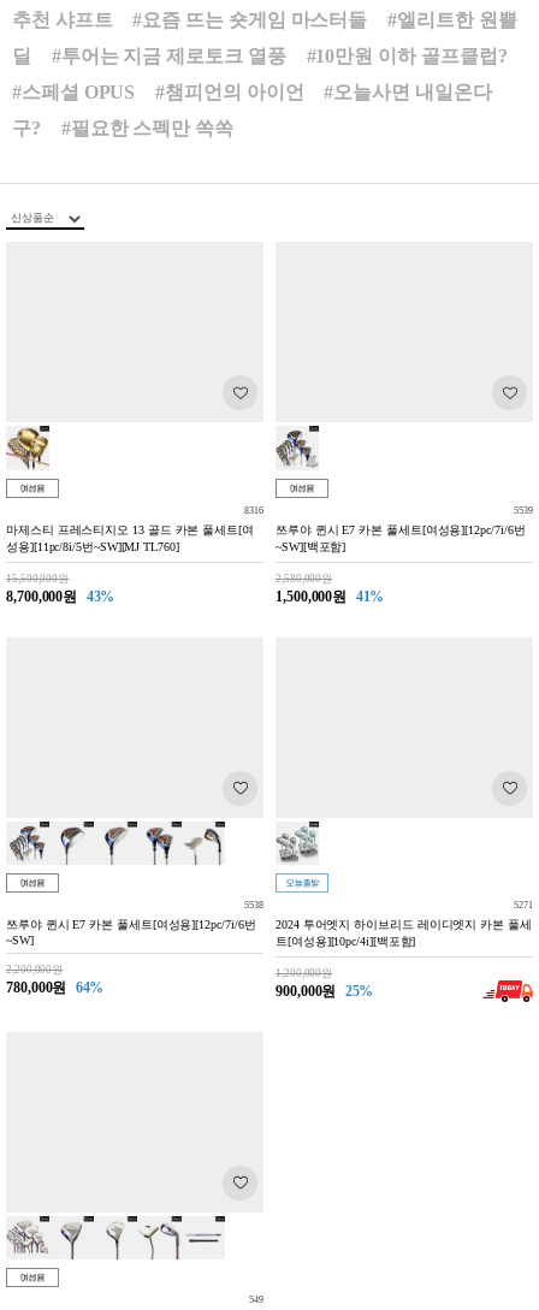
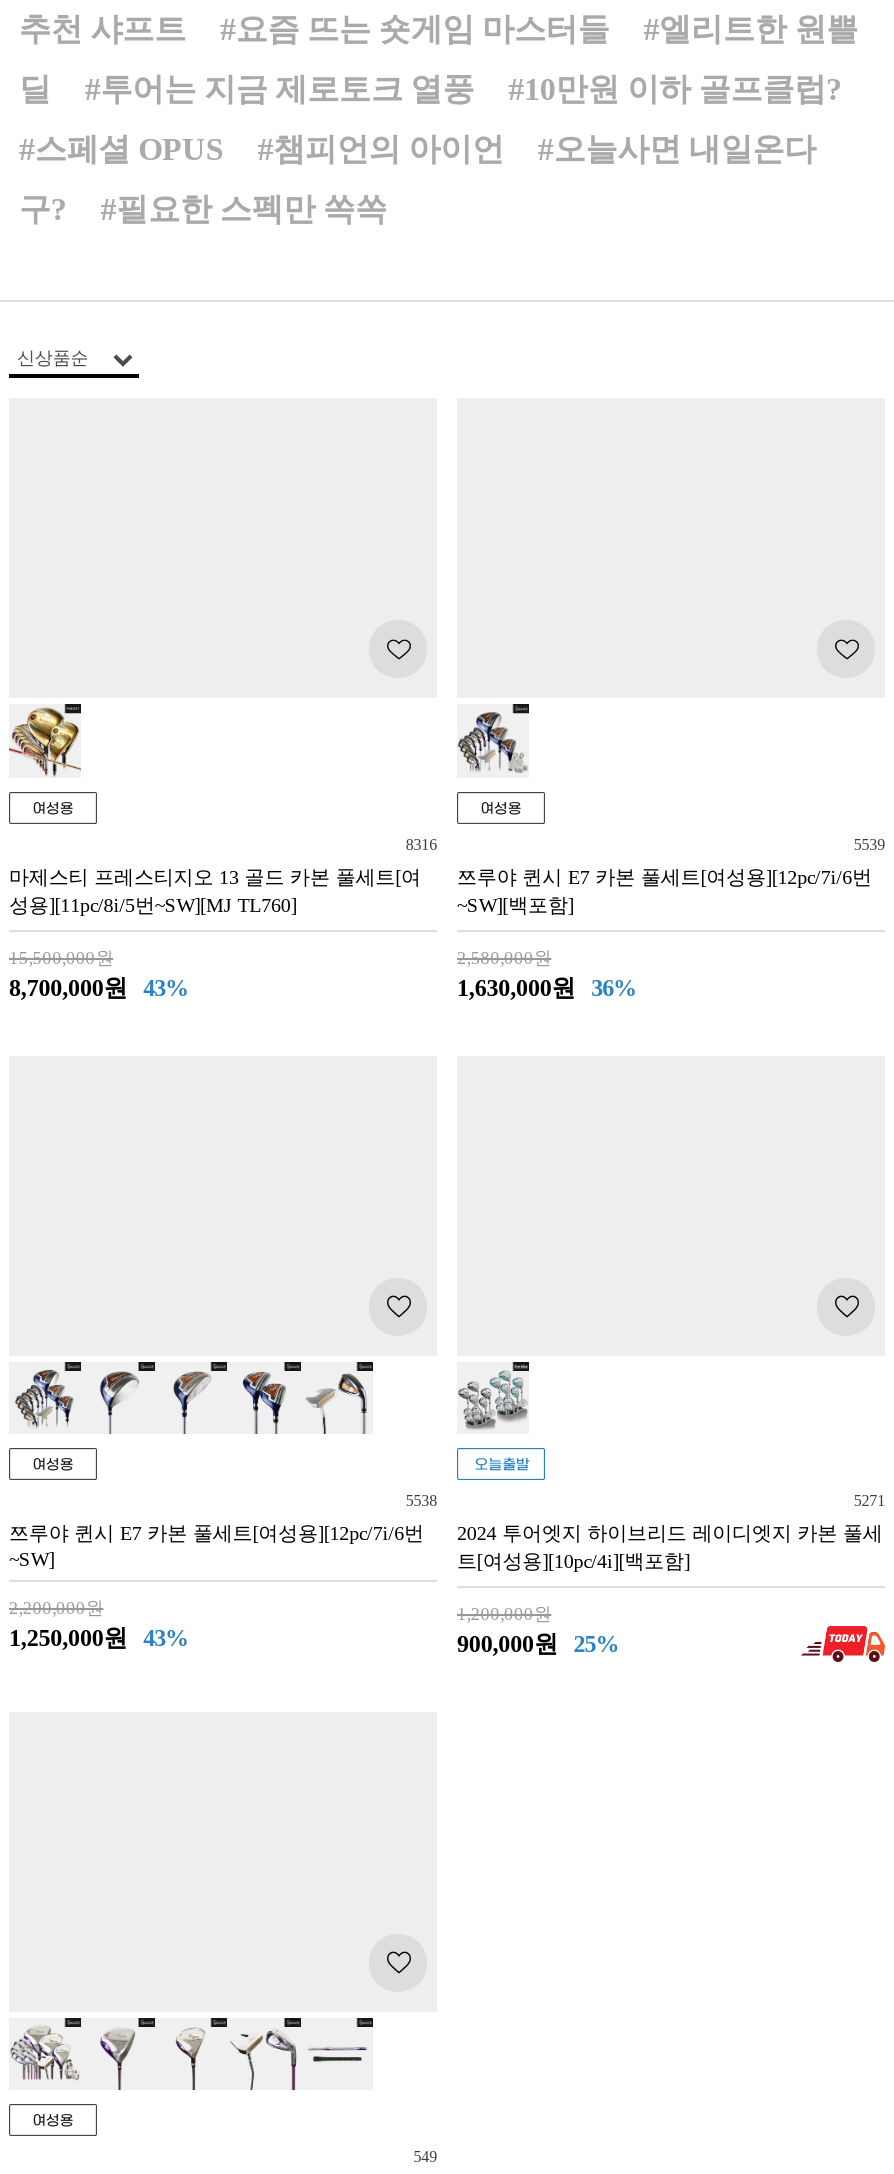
- 1,500,000원 41%
+ 1,630,000원 36%

- 780,000원 64%
+ 1,250,000원 43%
